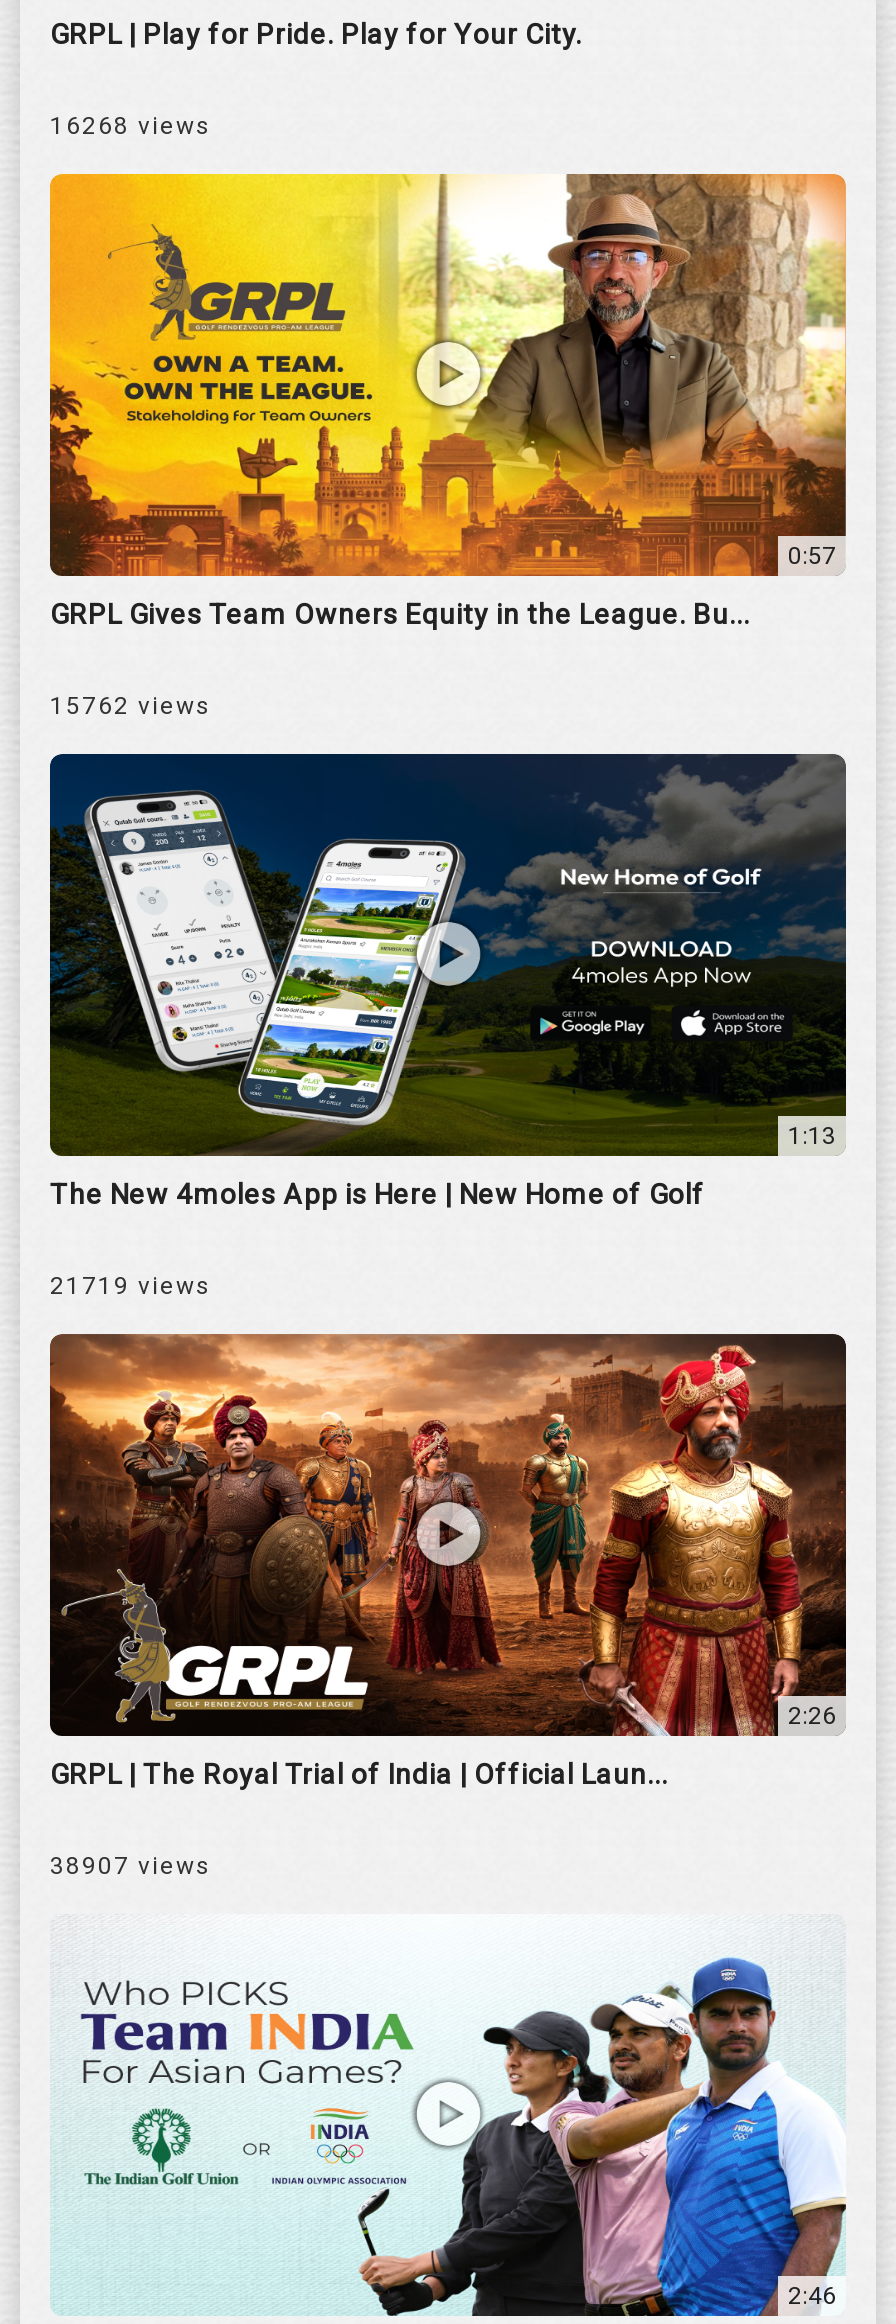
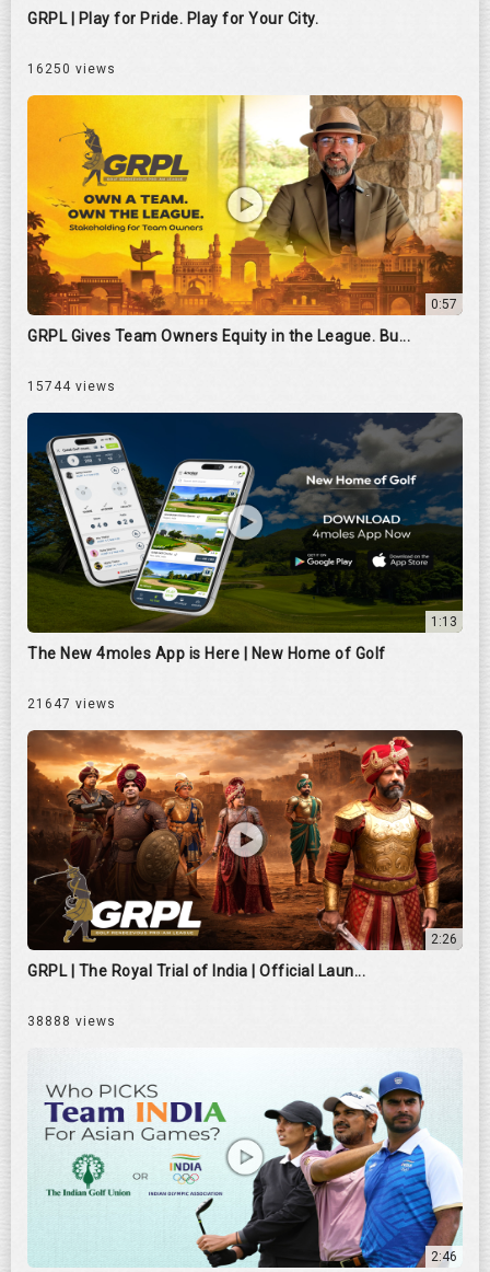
- 16268 views
+ 16250 views

- 15762 views
+ 15744 views

- 21719 views
+ 21647 views

- 38907 views
+ 38888 views
